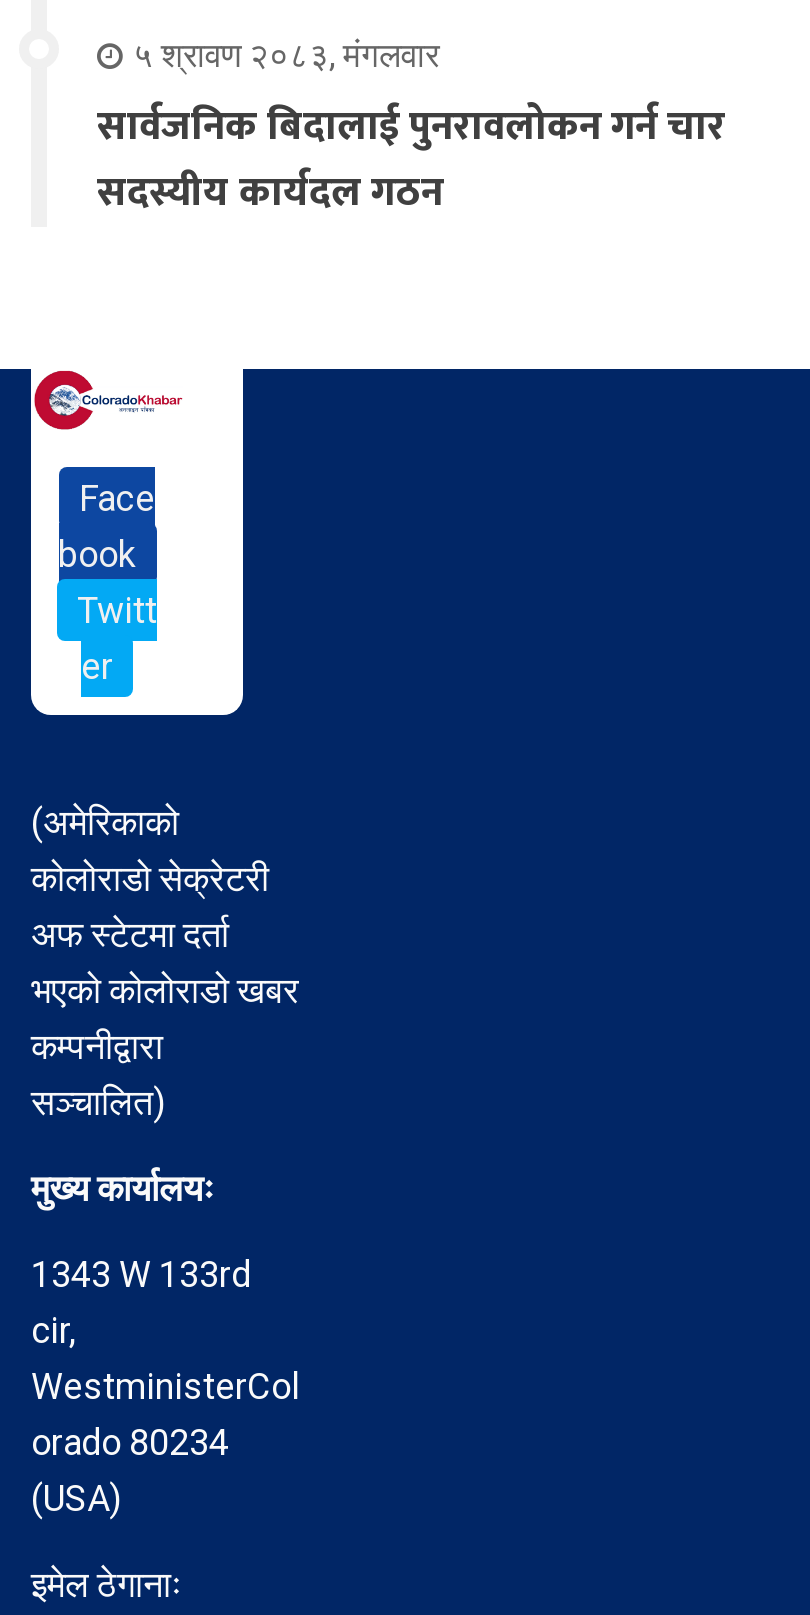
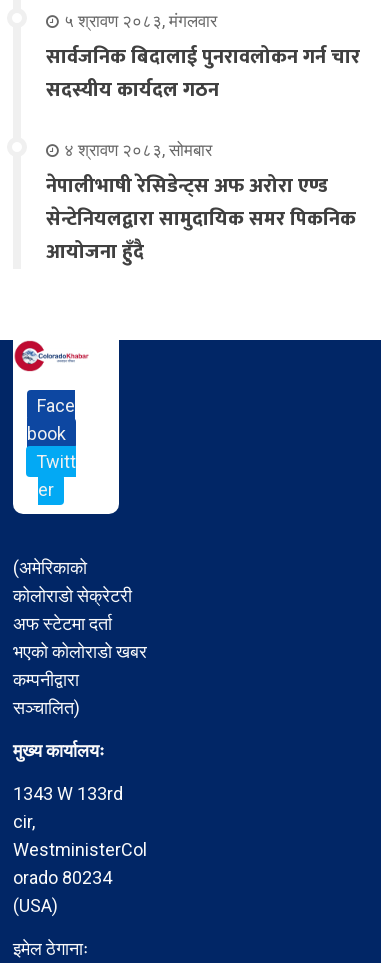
+ ४ श्रावण २०८३, सोमबार
+ नेपालीभाषी रेसिडेन्ट्स अफ अरोरा एण्ड
+ सेन्टेनियलद्वारा सामुदायिक समर पिकनिक
+ आयोजना हुँदै
